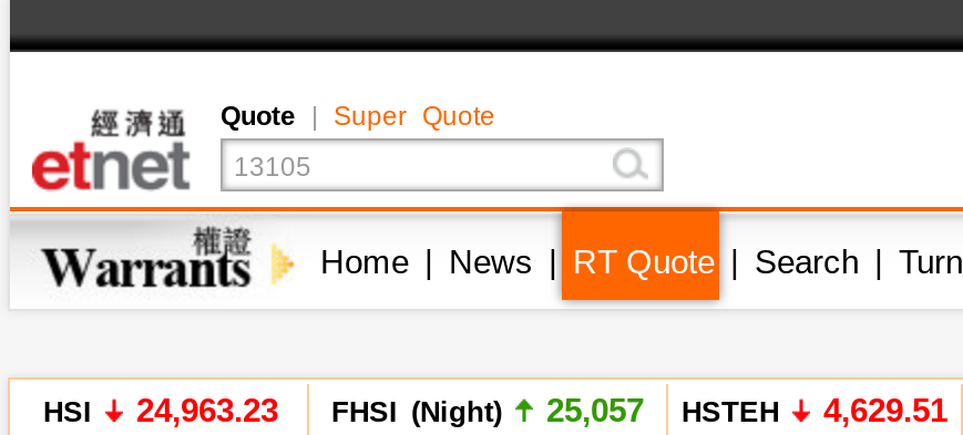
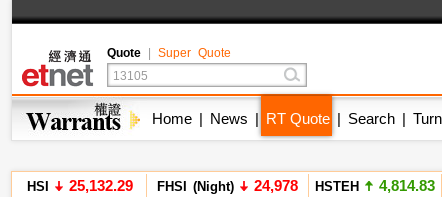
- 24,963.23
+ 25,132.29

- 25,057
+ 24,978

- 4,629.51
+ 4,814.83
